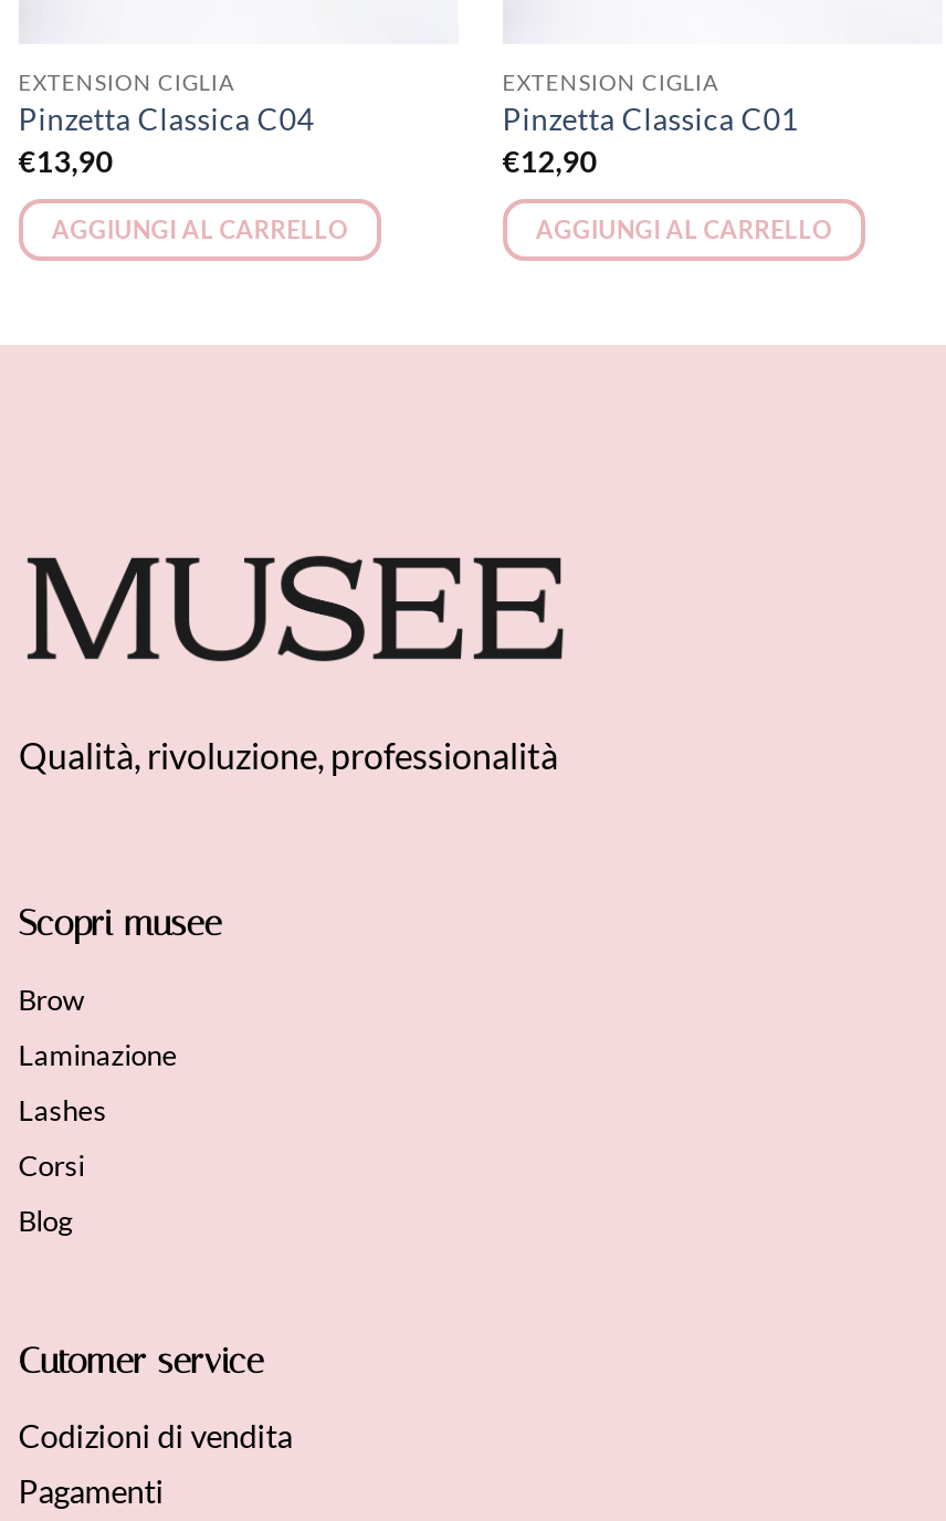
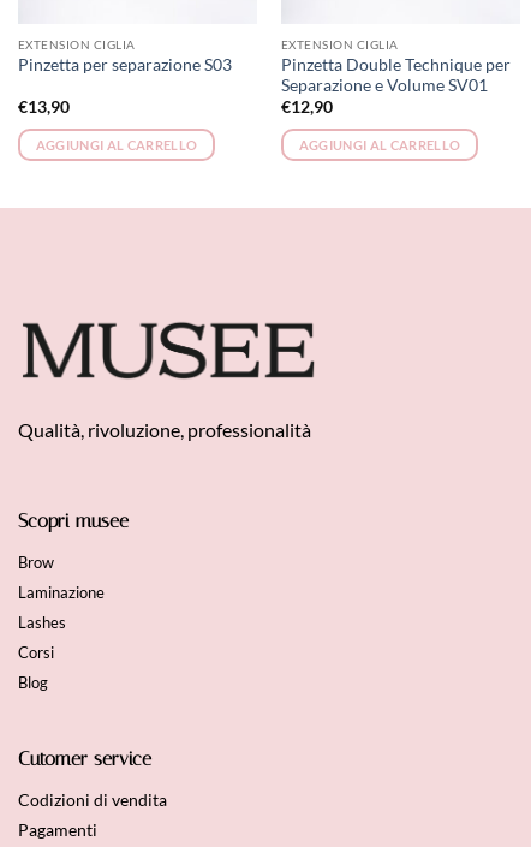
- Pinzetta Classica C04
+ Pinzetta per separazione S03

- Pinzetta Classica C01
+ Pinzetta Double Technique per
+ Separazione e Volume SV01
